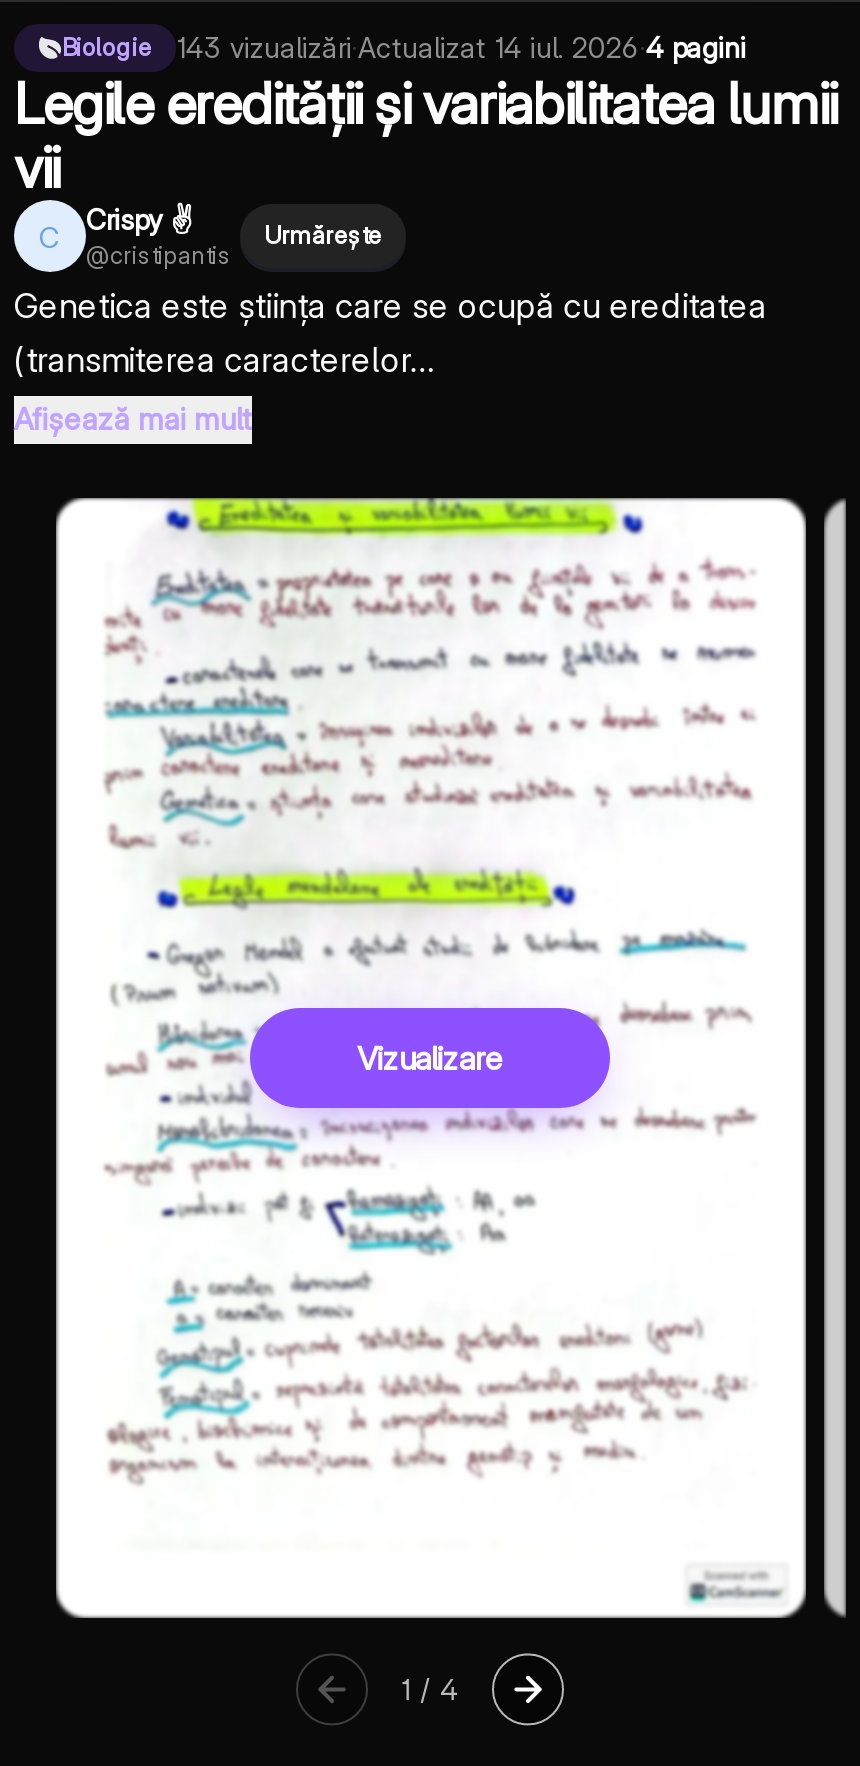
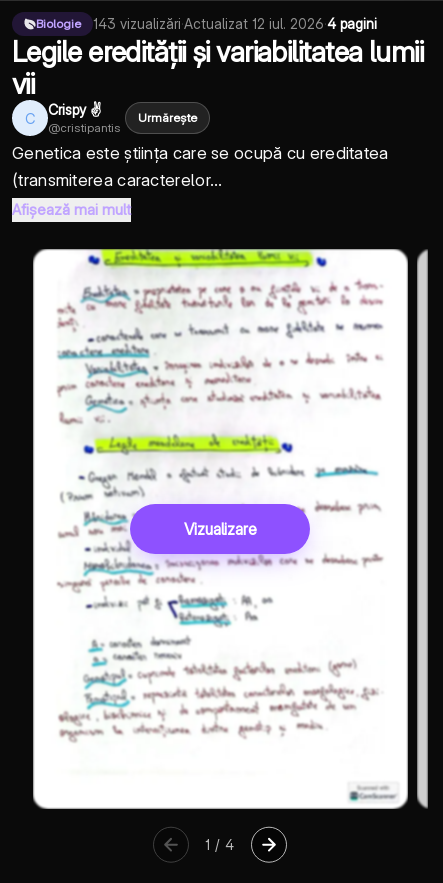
- 143 vizualizări · Actualizat 14 iul. 2026 · 4 pagini
+ 143 vizualizări · Actualizat 12 iul. 2026 · 4 pagini
